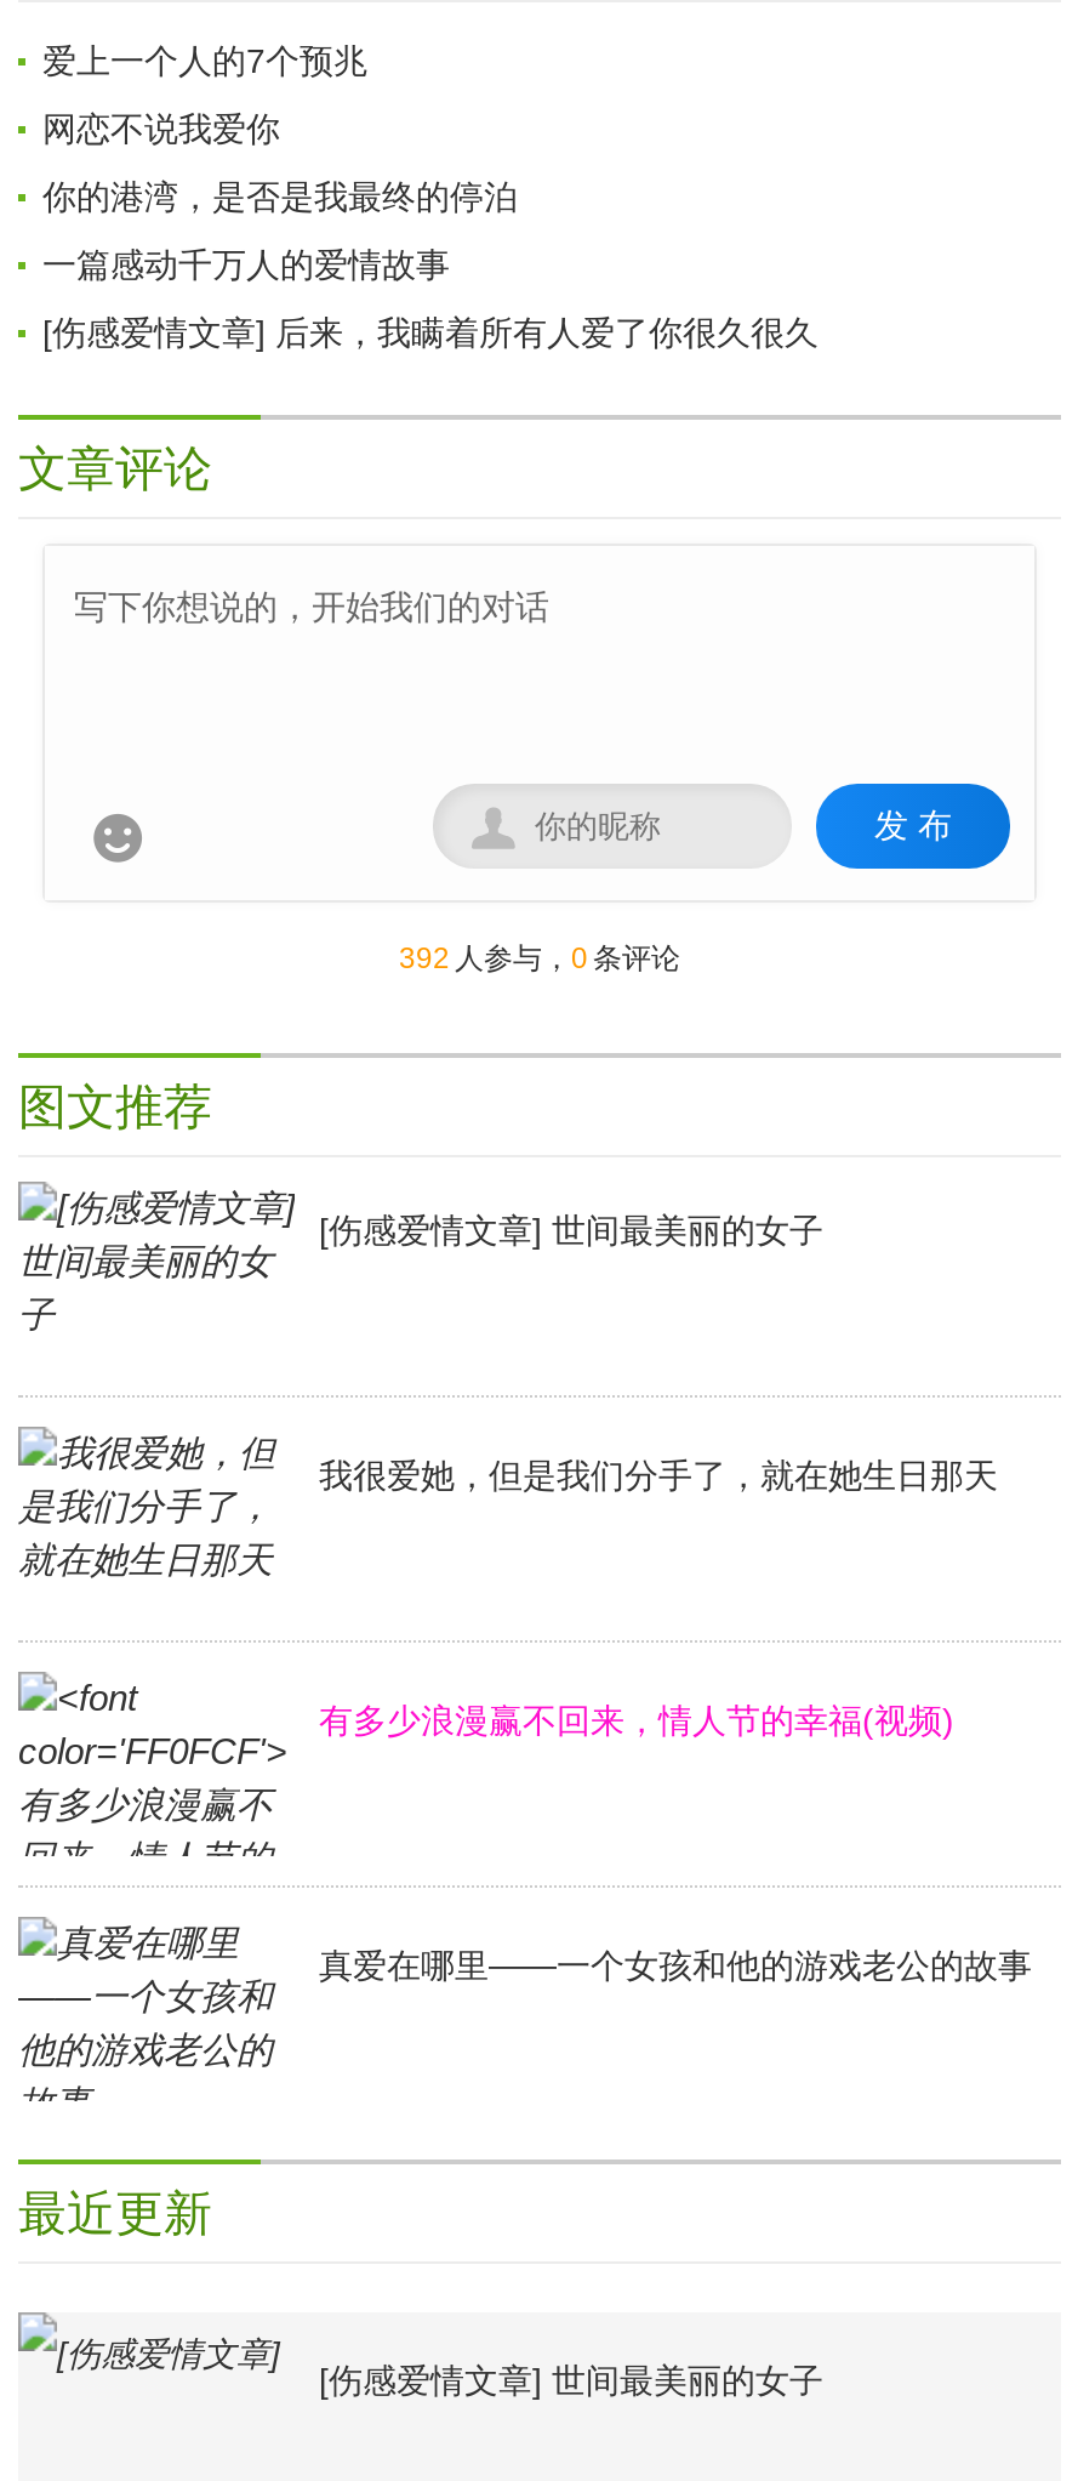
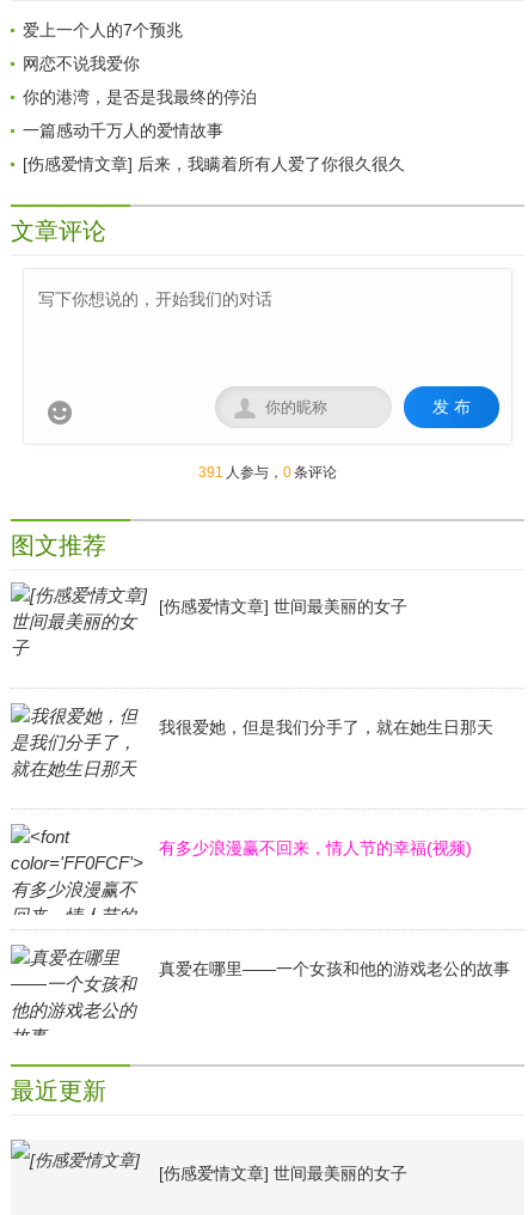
- 392 人参与，0 条评论
+ 391 人参与，0 条评论
